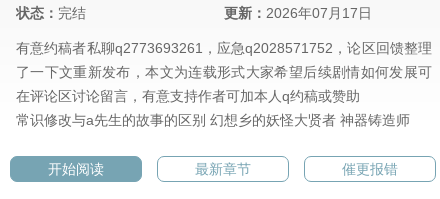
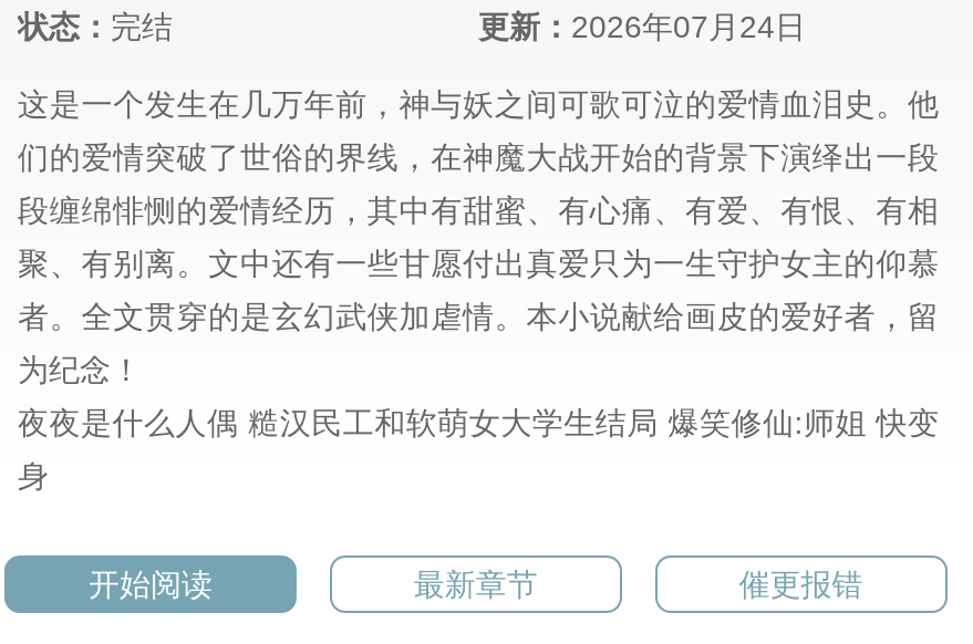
- 更新：2026年07月17日
- 有意约稿者私聊q2773693261，应急q2028571752，论区回馈整理
- 了一下文重新发布，本文为连载形式大家希望后续剧情如何发展可
- 在评论区讨论留言，有意支持作者可加本人q约稿或赞助
- 常识修改与a先生的故事的区别 幻想乡的妖怪大贤者 神器铸造师
+ 更新：2026年07月24日
+ 这是一个发生在几万年前，神与妖之间可歌可泣的爱情血泪史。他
+ 们的爱情突破了世俗的界线，在神魔大战开始的背景下演绎出一段
+ 段缠绵悱恻的爱情经历，其中有甜蜜、有心痛、有爱、有恨、有相
+ 聚、有别离。文中还有一些甘愿付出真爱只为一生守护女主的仰慕
+ 者。全文贯穿的是玄幻武侠加虐情。本小说献给画皮的爱好者，留
+ 为纪念！
+ 夜夜是什么人偶 糙汉民工和软萌女大学生结局 爆笑修仙:师姐 快变
+ 身
